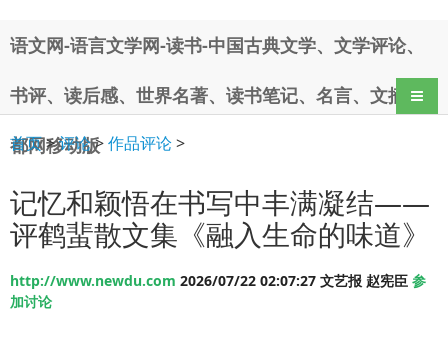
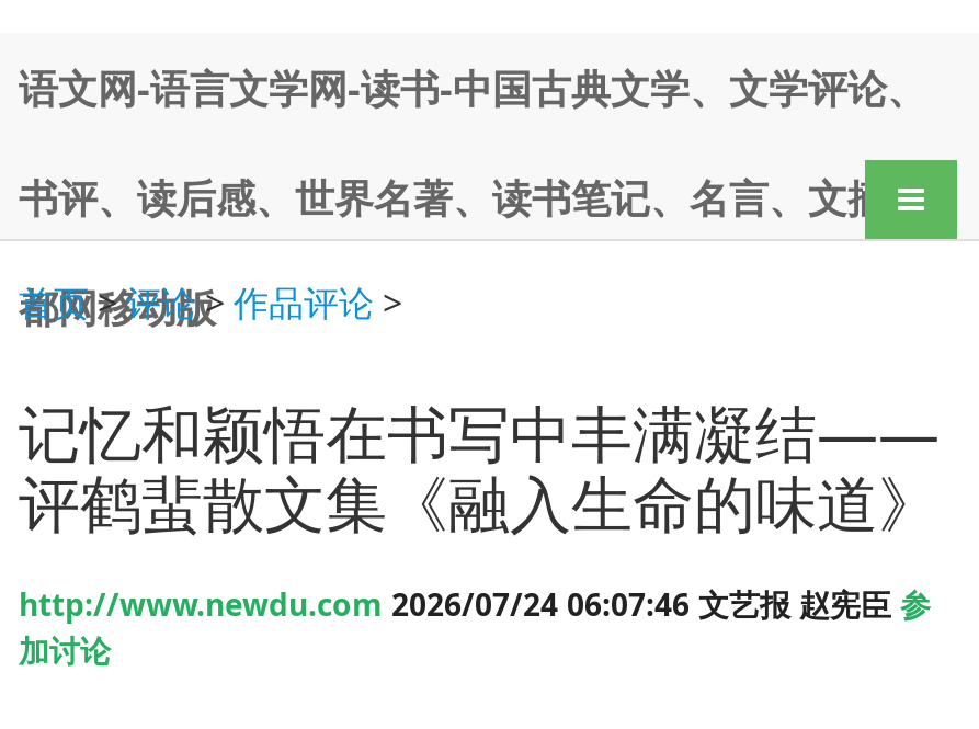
- http://www.newdu.com 2026/07/22 02:07:27 文艺报 赵宪臣参
+ http://www.newdu.com 2026/07/24 06:07:46 文艺报 赵宪臣参
